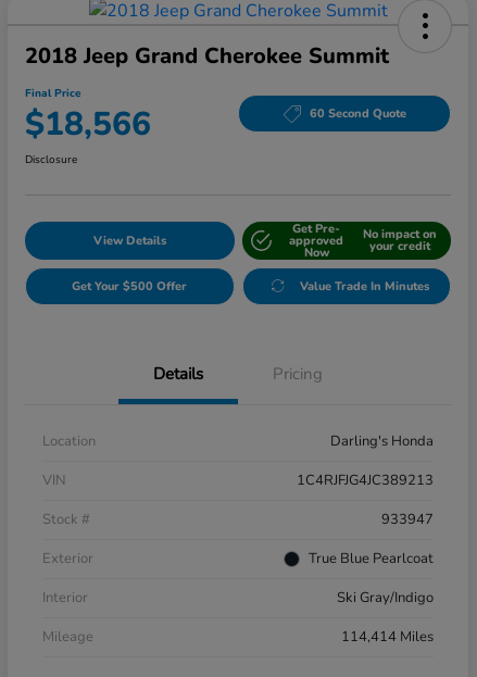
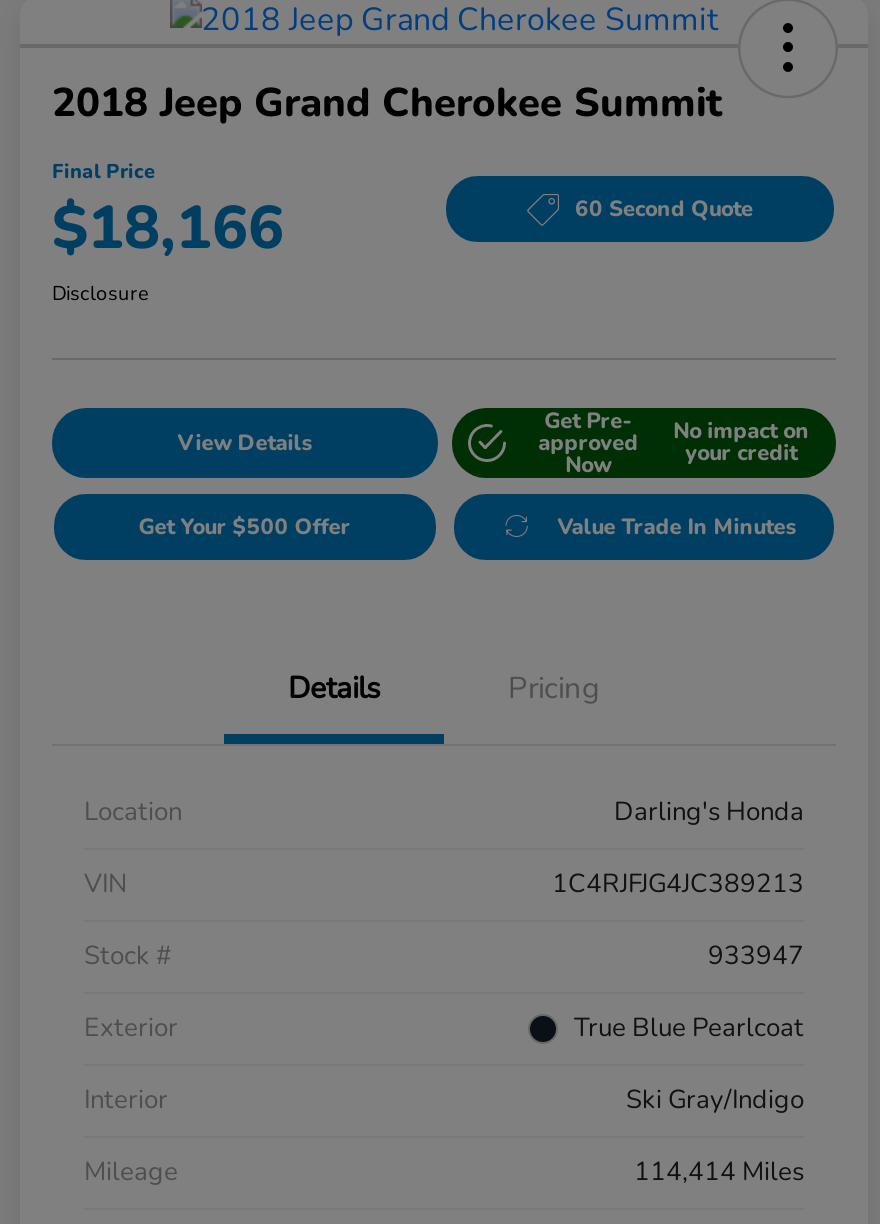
- $18,566
+ $18,166
